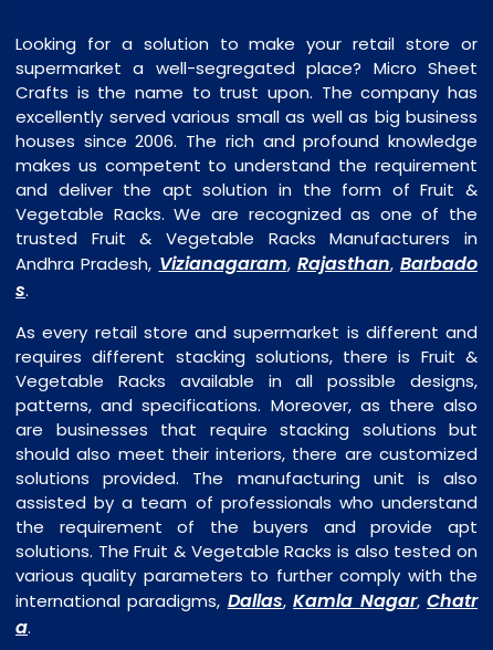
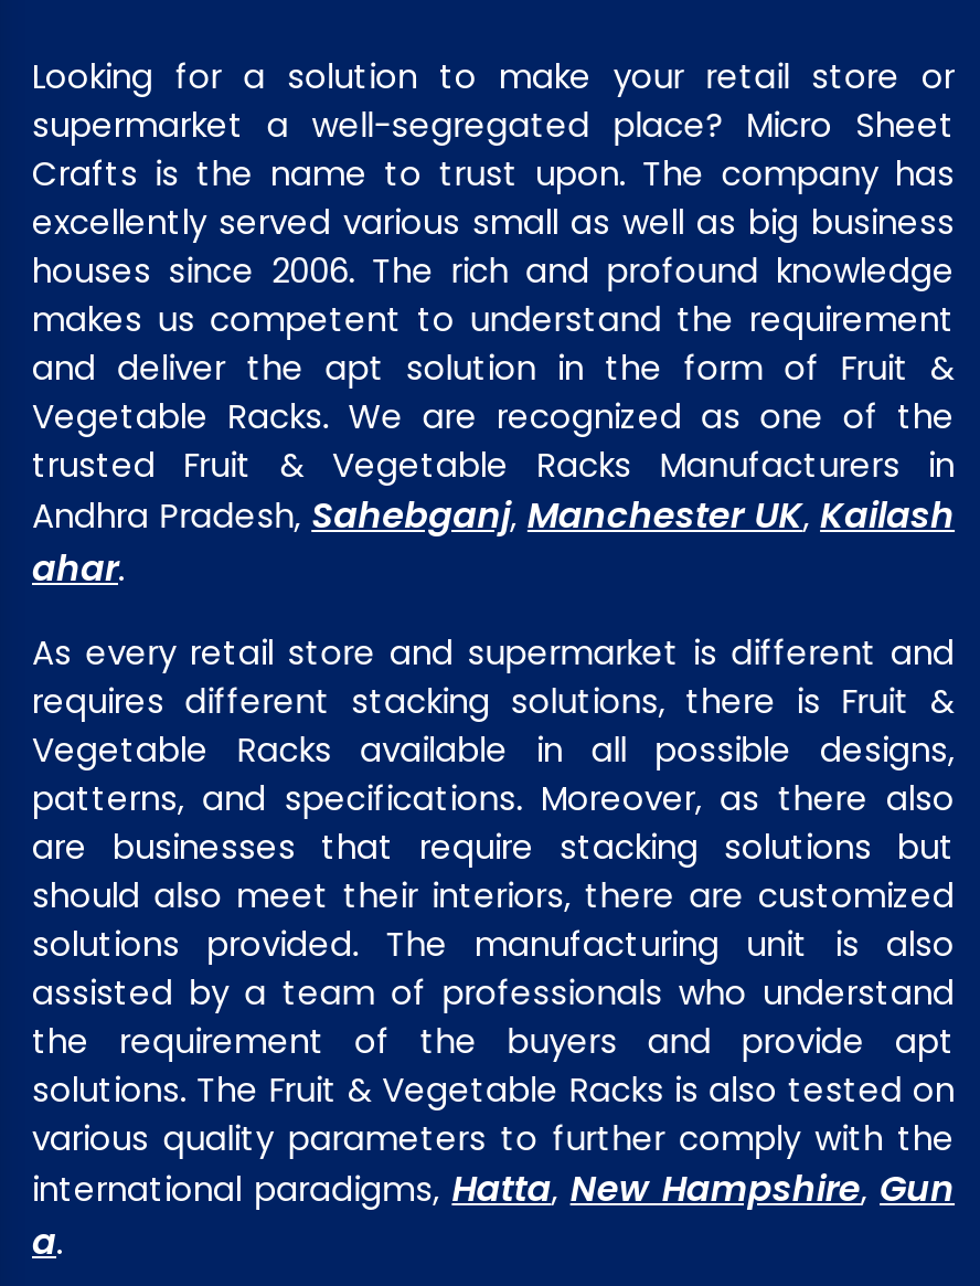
- Andhra Pradesh, Vizianagaram, Rajasthan, Barbado
- s.
+ Andhra Pradesh, Sahebganj, Manchester UK, Kailash
+ ahar.

- international paradigms, Dallas, Kamla Nagar, Chatr
+ international paradigms, Hatta, New Hampshire, Gun
